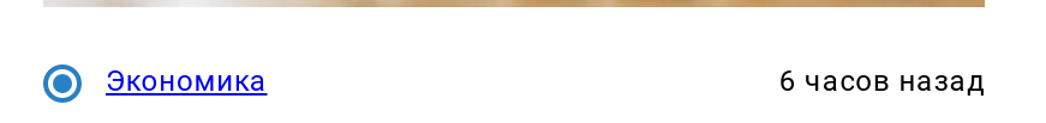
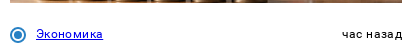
- 6 часов назад
+ час назад
